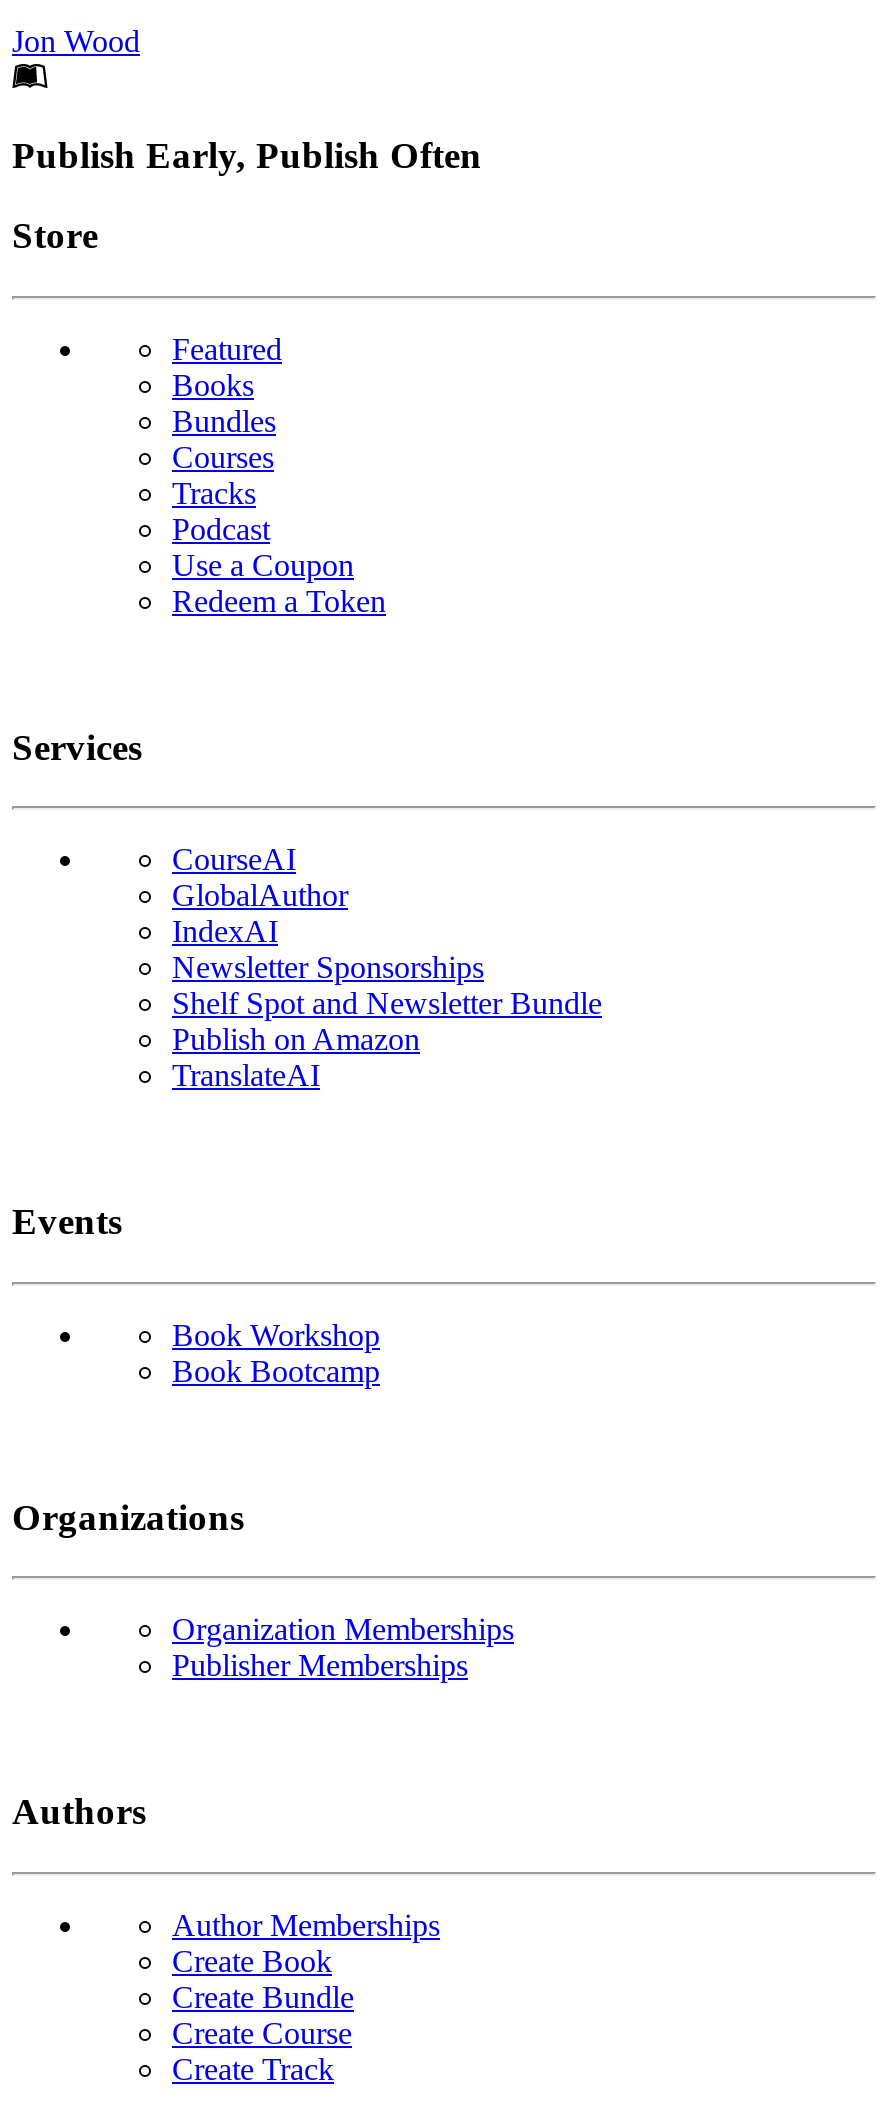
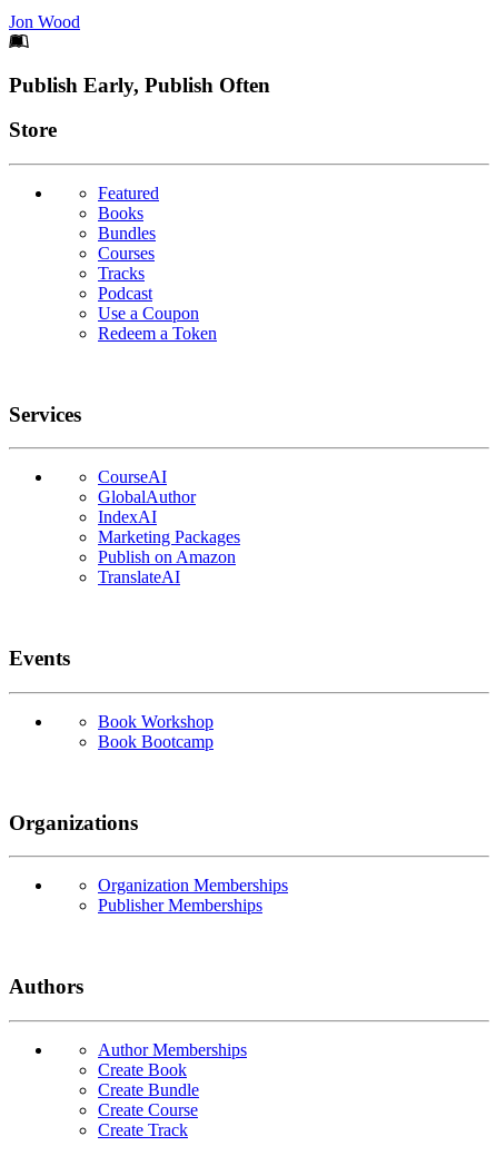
- Newsletter Sponsorships
- Shelf Spot and Newsletter Bundle
+ Marketing Packages
